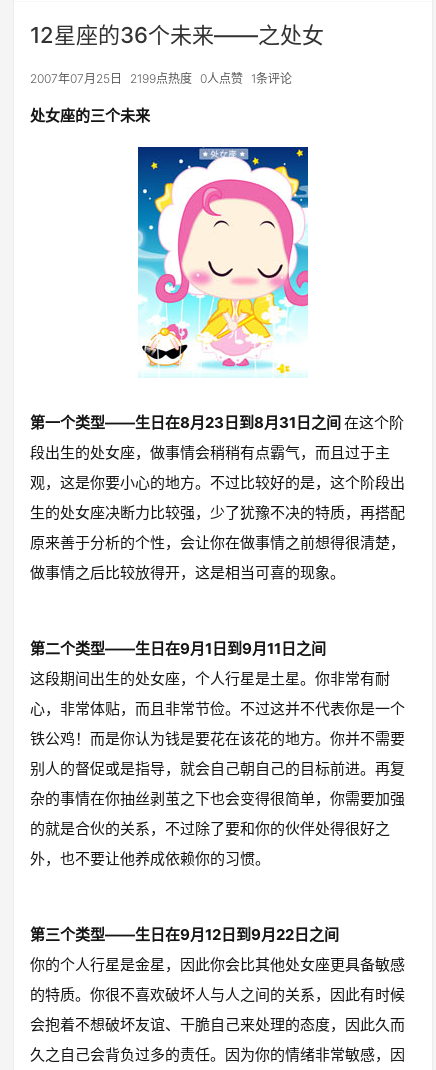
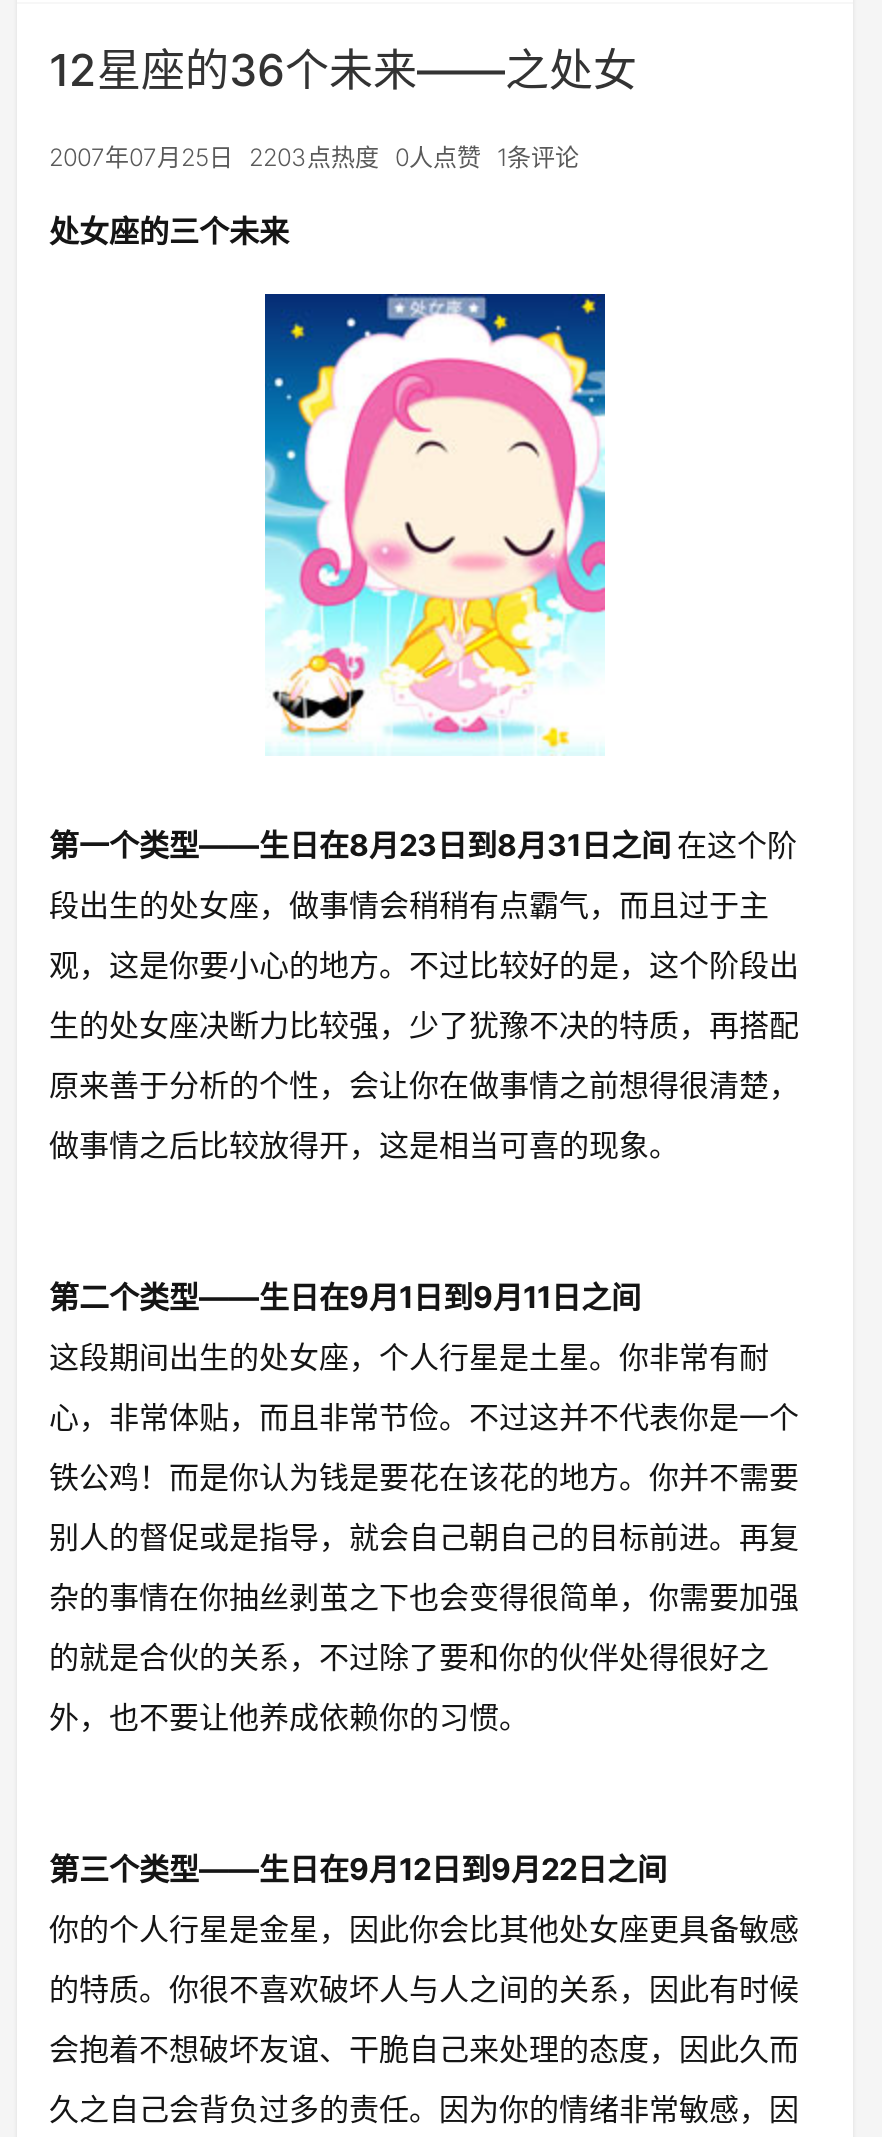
- 2007年07月25日 2199点热度 0人点赞 1条评论
+ 2007年07月25日 2203点热度 0人点赞 1条评论
